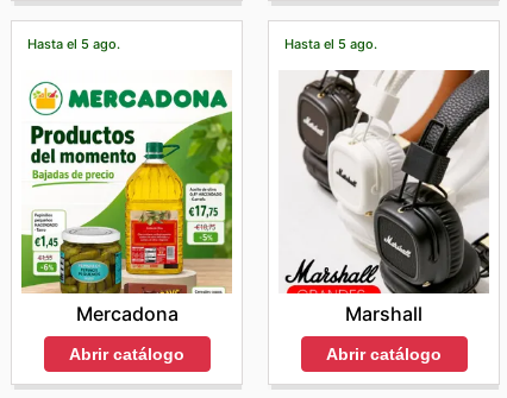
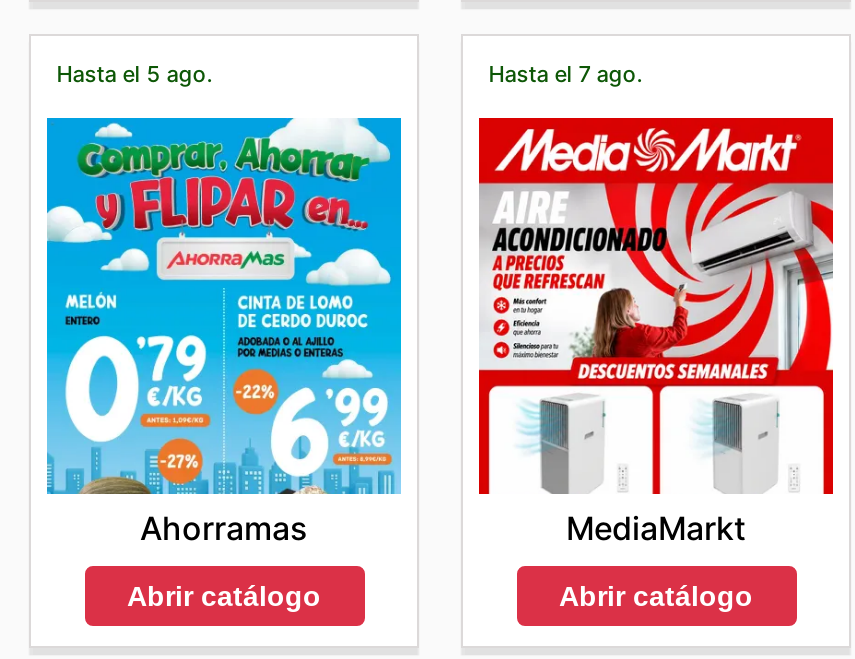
- Hasta el 5 ago.
+ Hasta el 7 ago.

- [image]
- Mercadona
+ [image]
+ Ahorramas

- [image]
- Marshall
+ [image]
+ MediaMarkt
